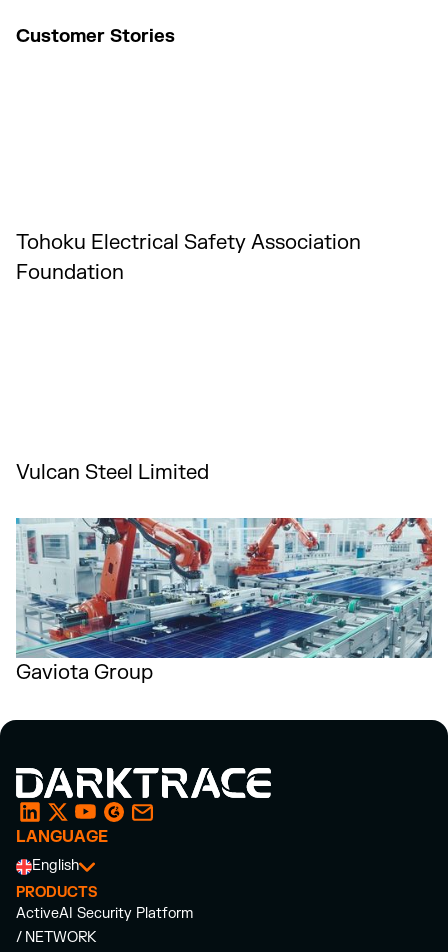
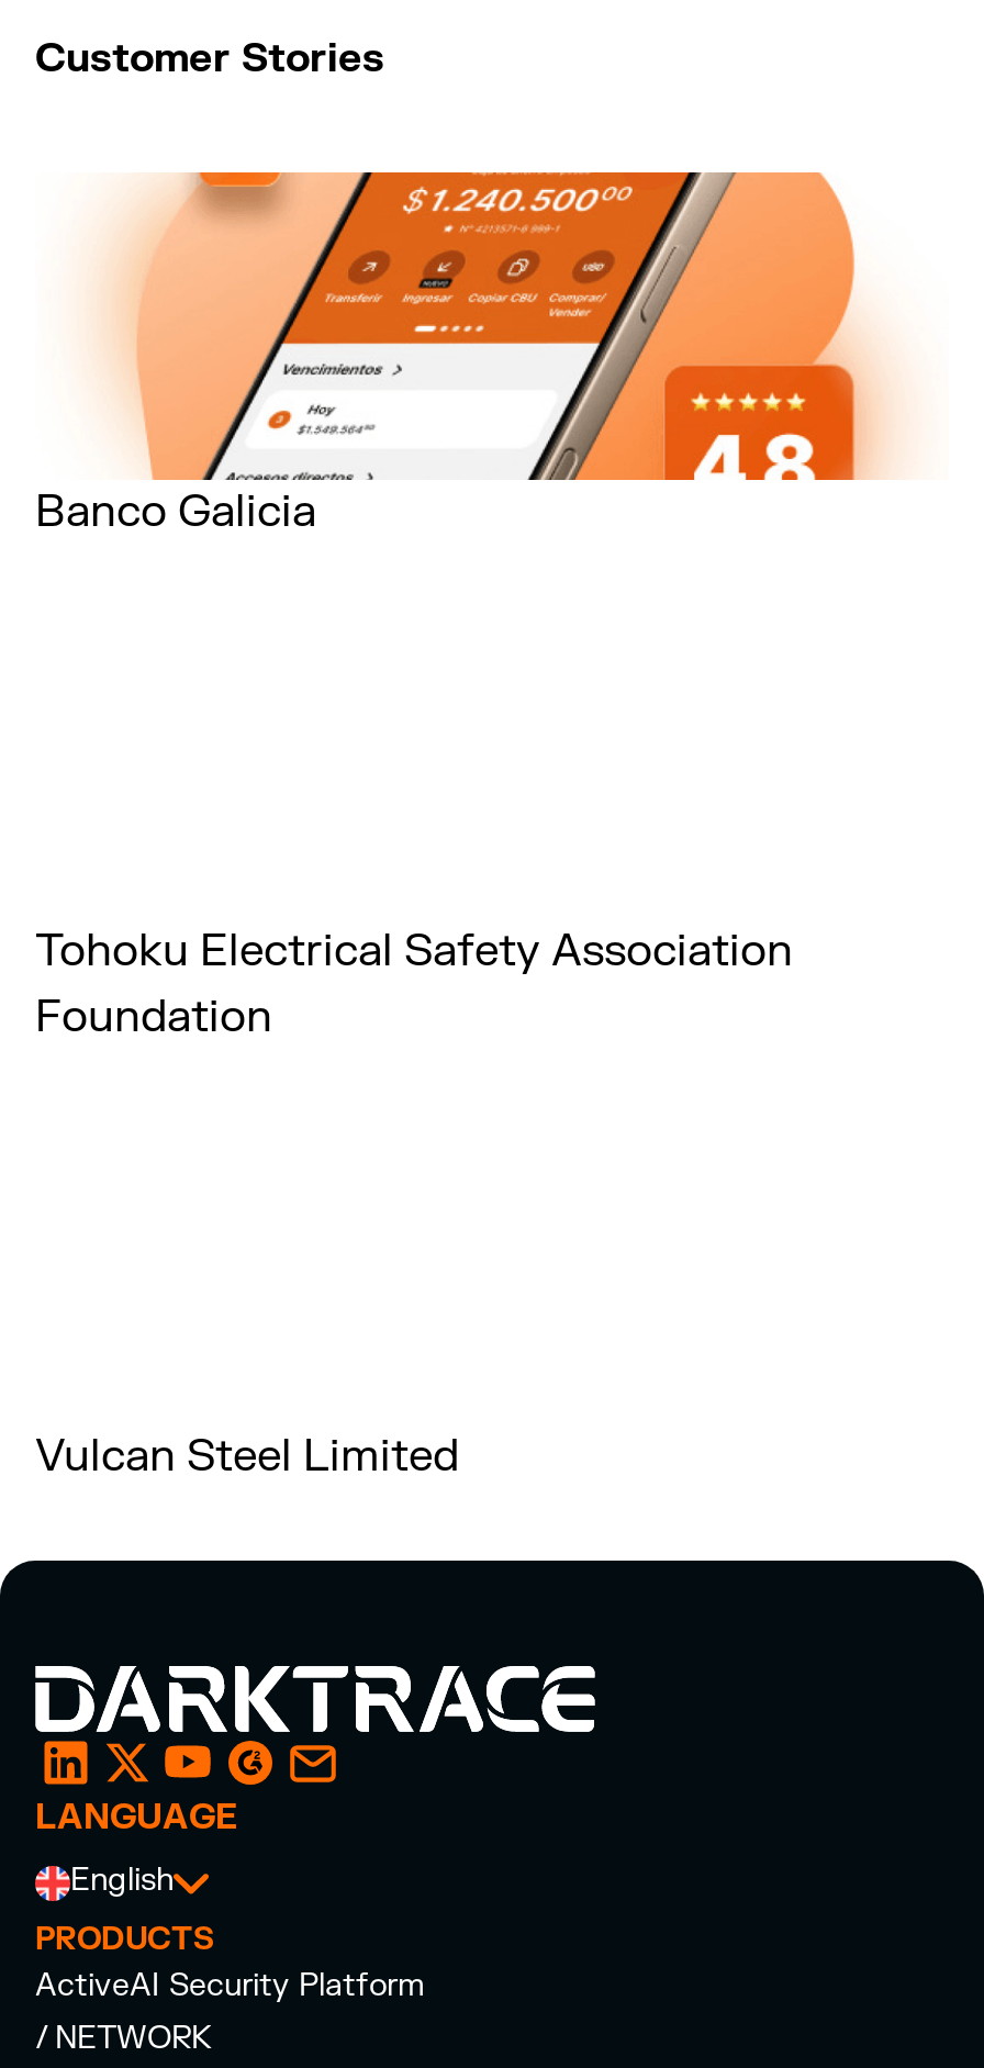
+ [image]
+ Banco Galicia

moved down: Tohoku Electrical Safety Association | Foundation | Vulcan Steel Limited

- [image]
- Gaviota Group
